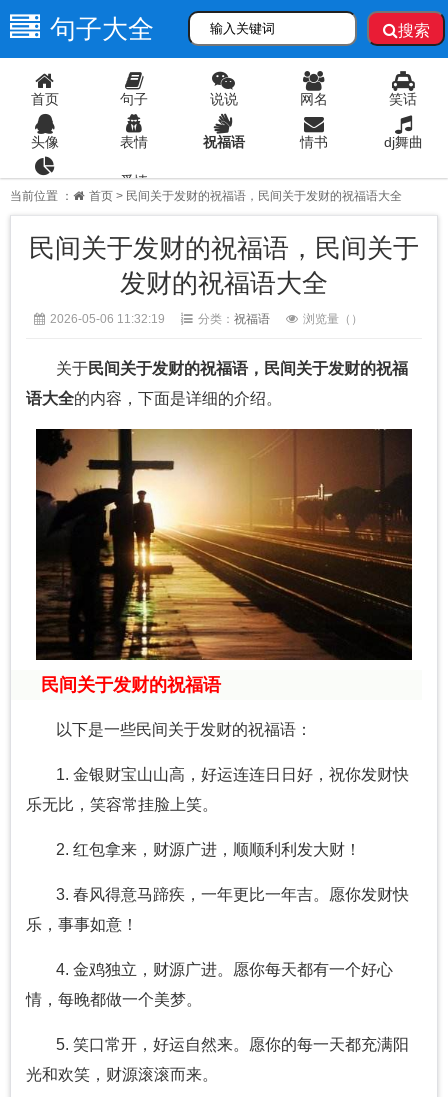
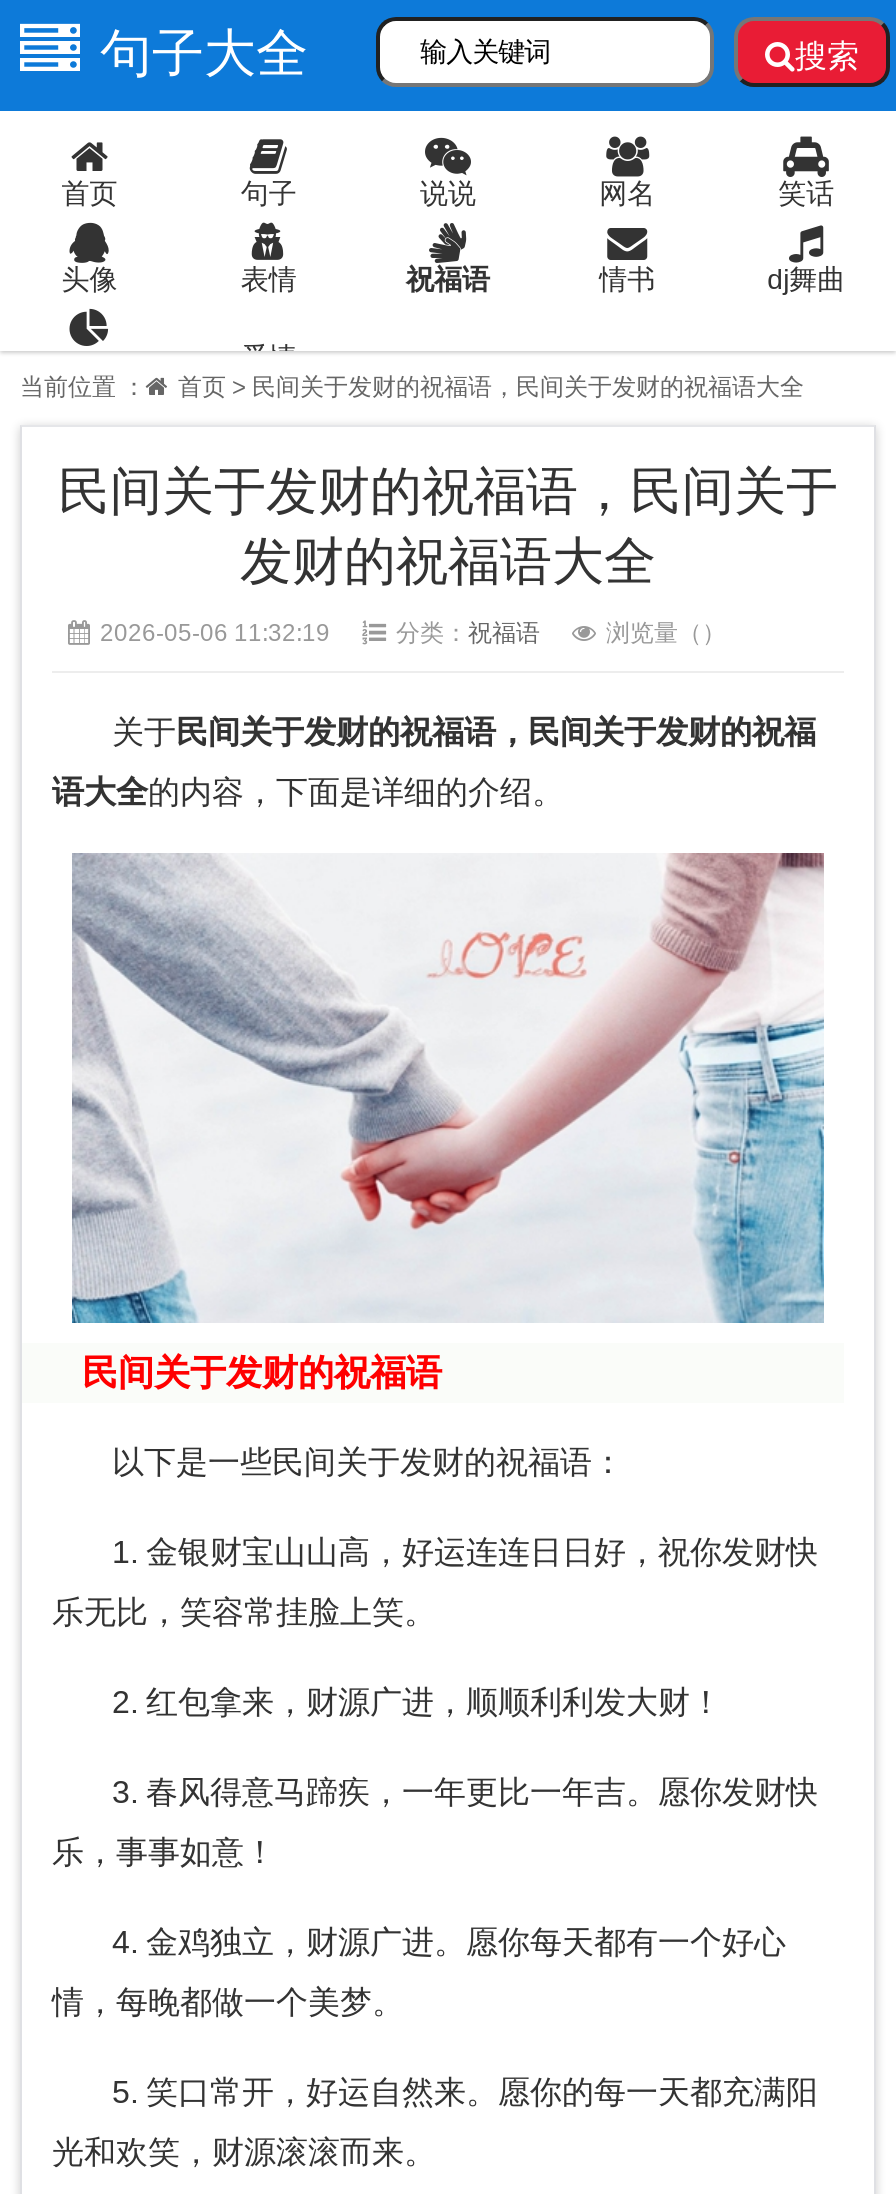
- [image]
+ [image]
